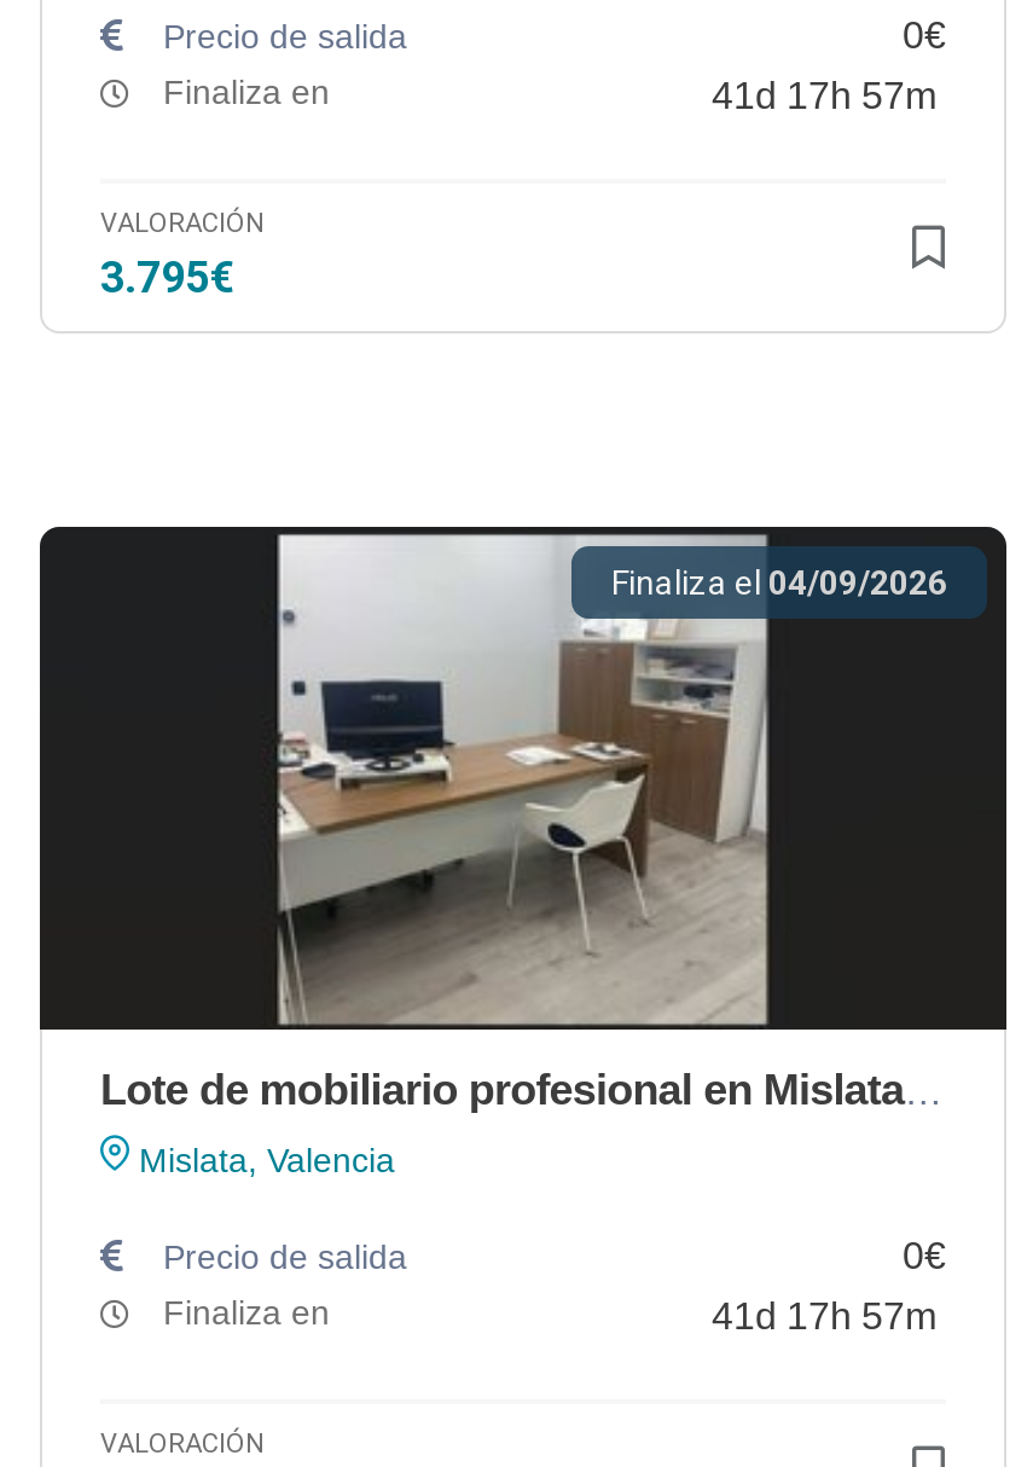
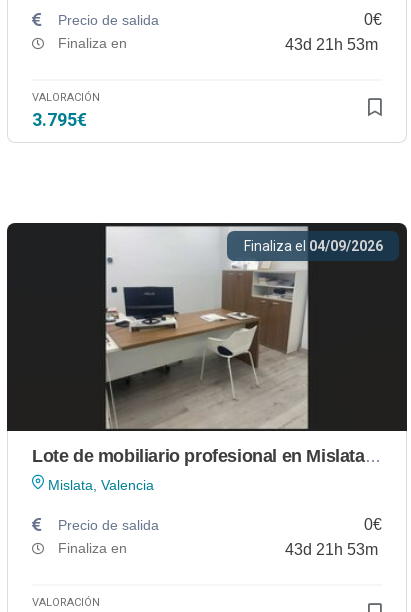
- 41d 17h 57m
+ 43d 21h 53m

- 41d 17h 57m
+ 43d 21h 53m
